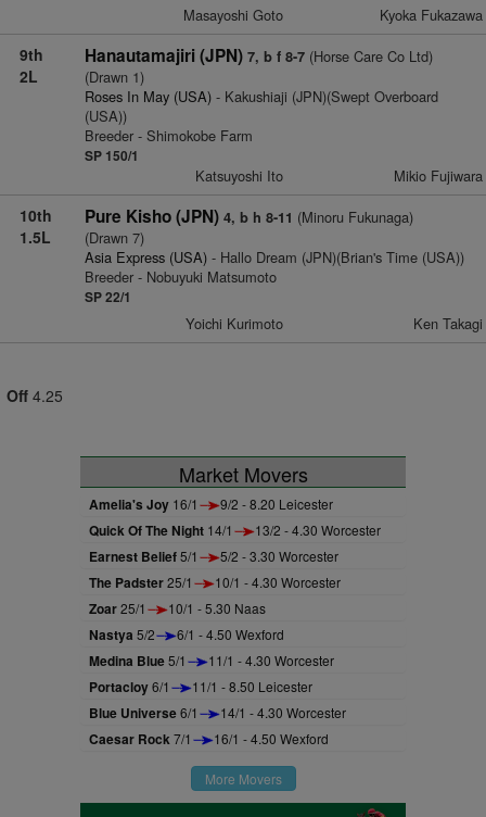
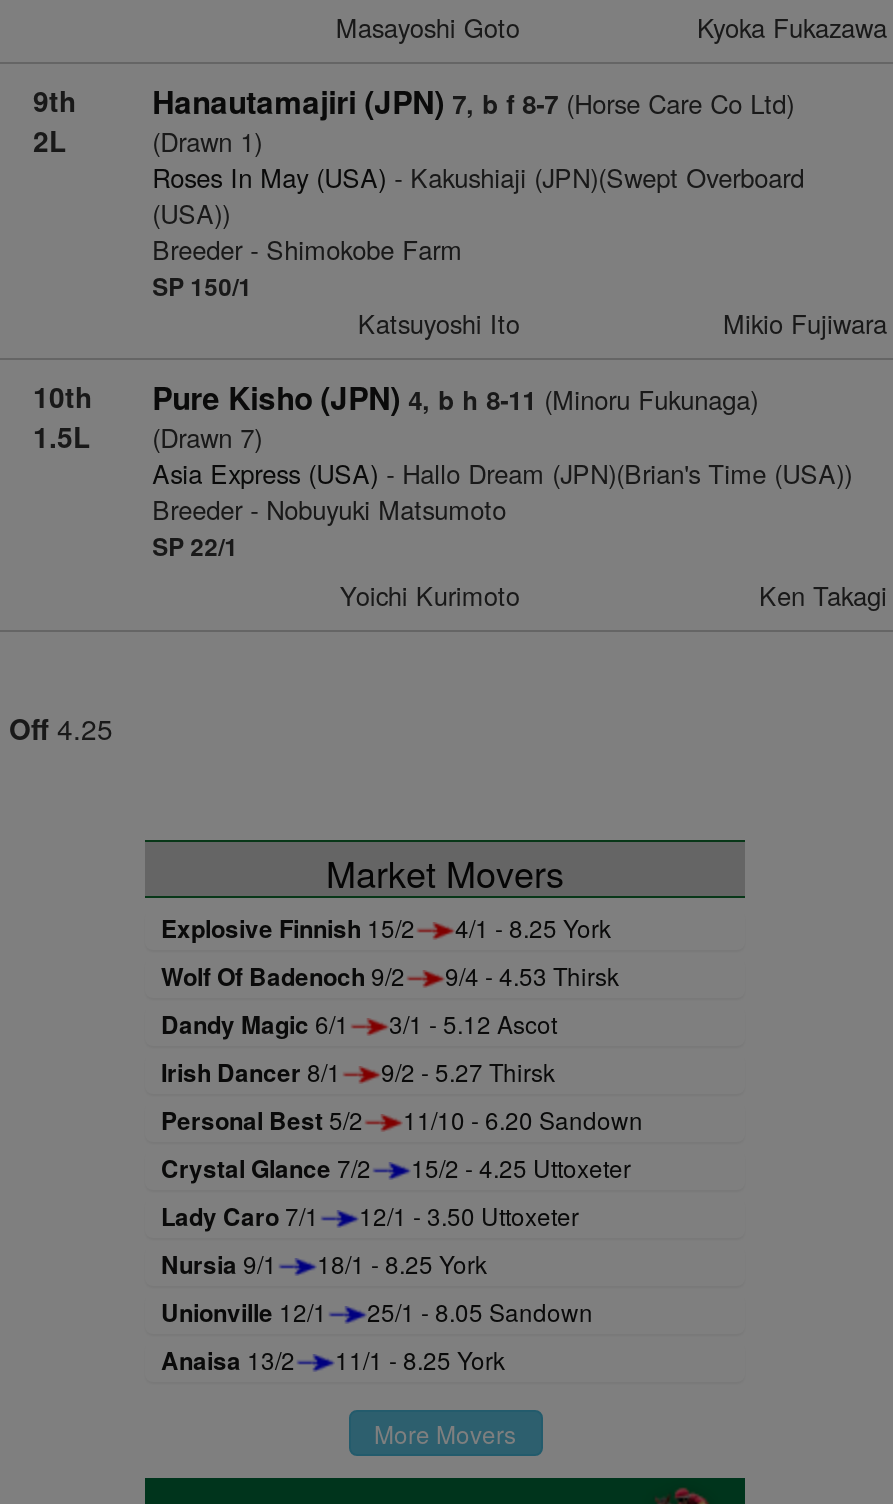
- Amelia's Joy 16/1
- 9/2 - 8.20 Leicester
- Quick Of The Night 14/1
- 13/2 - 4.30 Worcester
- Earnest Belief 5/1
- 5/2 - 3.30 Worcester
- The Padster 25/1
- 10/1 - 4.30 Worcester
- Zoar 25/1
- 10/1 - 5.30 Naas
- Nastya 5/2
- 6/1 - 4.50 Wexford
- Medina Blue 5/1
- 11/1 - 4.30 Worcester
- Portacloy 6/1
- 11/1 - 8.50 Leicester
- Blue Universe 6/1
- 14/1 - 4.30 Worcester
- Caesar Rock 7/1
- 16/1 - 4.50 Wexford
+ Explosive Finnish 15/2
+ 4/1 - 8.25 York
+ Wolf Of Badenoch 9/2
+ 9/4 - 4.53 Thirsk
+ Dandy Magic 6/1
+ 3/1 - 5.12 Ascot
+ Irish Dancer 8/1
+ 9/2 - 5.27 Thirsk
+ Personal Best 5/2
+ 11/10 - 6.20 Sandown
+ Crystal Glance 7/2
+ 15/2 - 4.25 Uttoxeter
+ Lady Caro 7/1
+ 12/1 - 3.50 Uttoxeter
+ Nursia 9/1
+ 18/1 - 8.25 York
+ Unionville 12/1
+ 25/1 - 8.05 Sandown
+ Anaisa 13/2
+ 11/1 - 8.25 York
